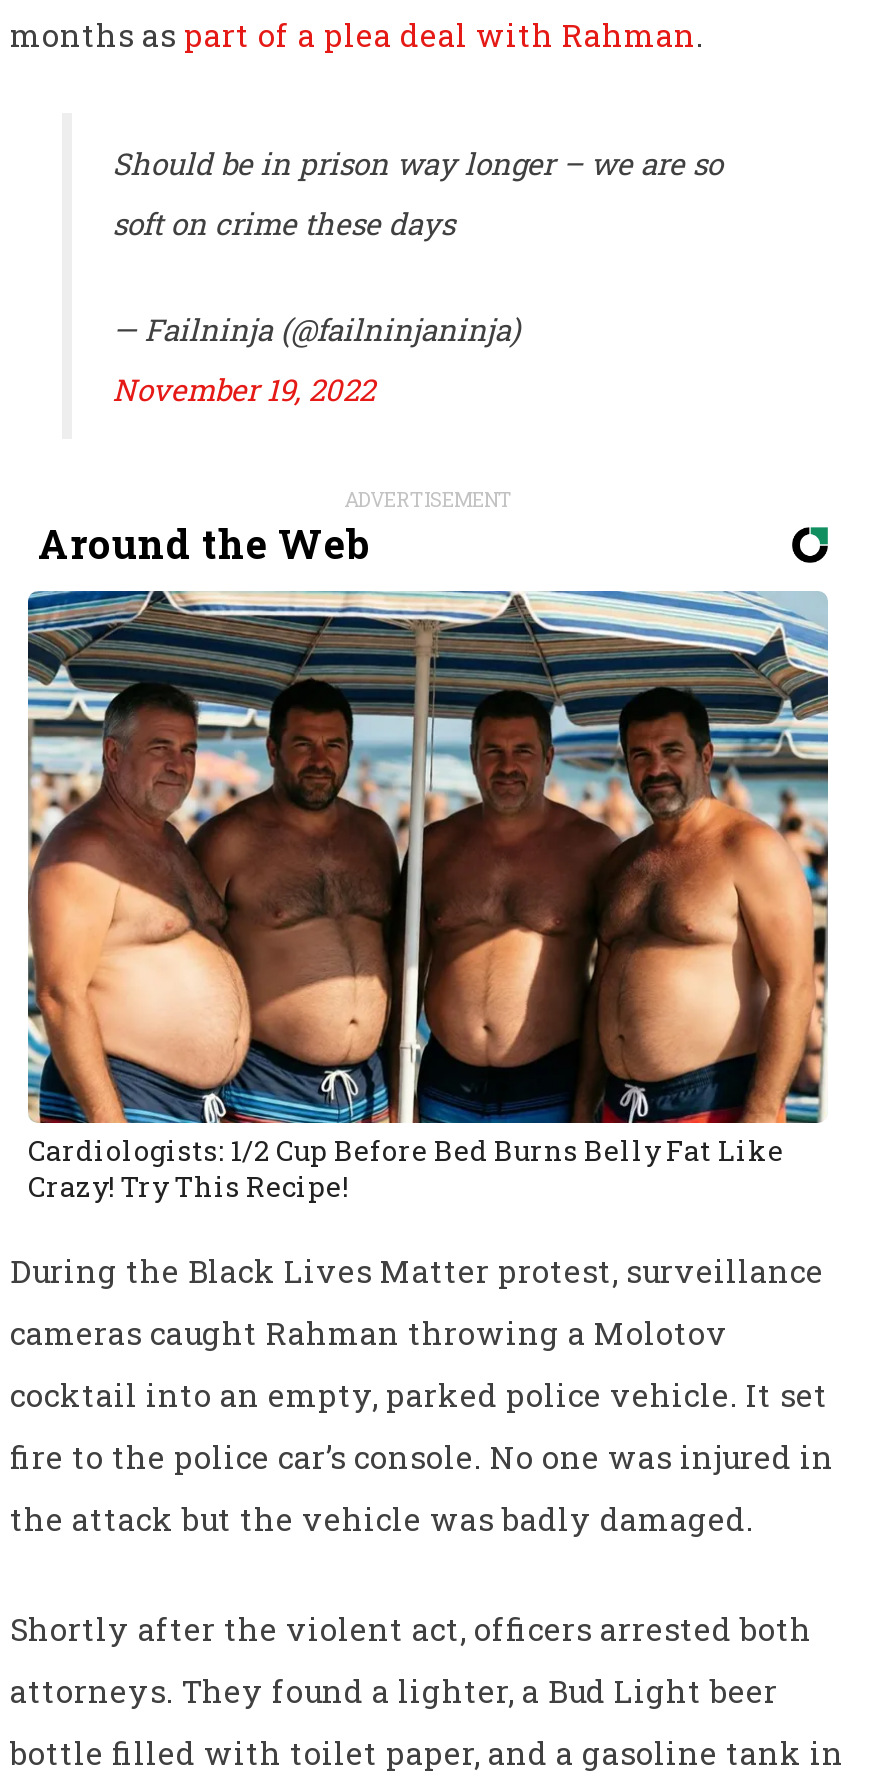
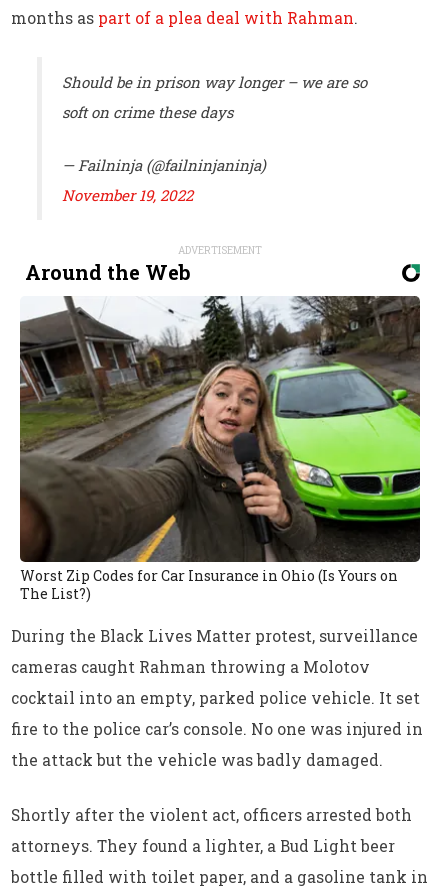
- [image]
- Cardiologists: 1/2 Cup Before Bed Burns Belly Fat Like
- Crazy! Try This Recipe!
+ [image]
+ Worst Zip Codes for Car Insurance in Ohio (Is Yours on
+ The List?)
